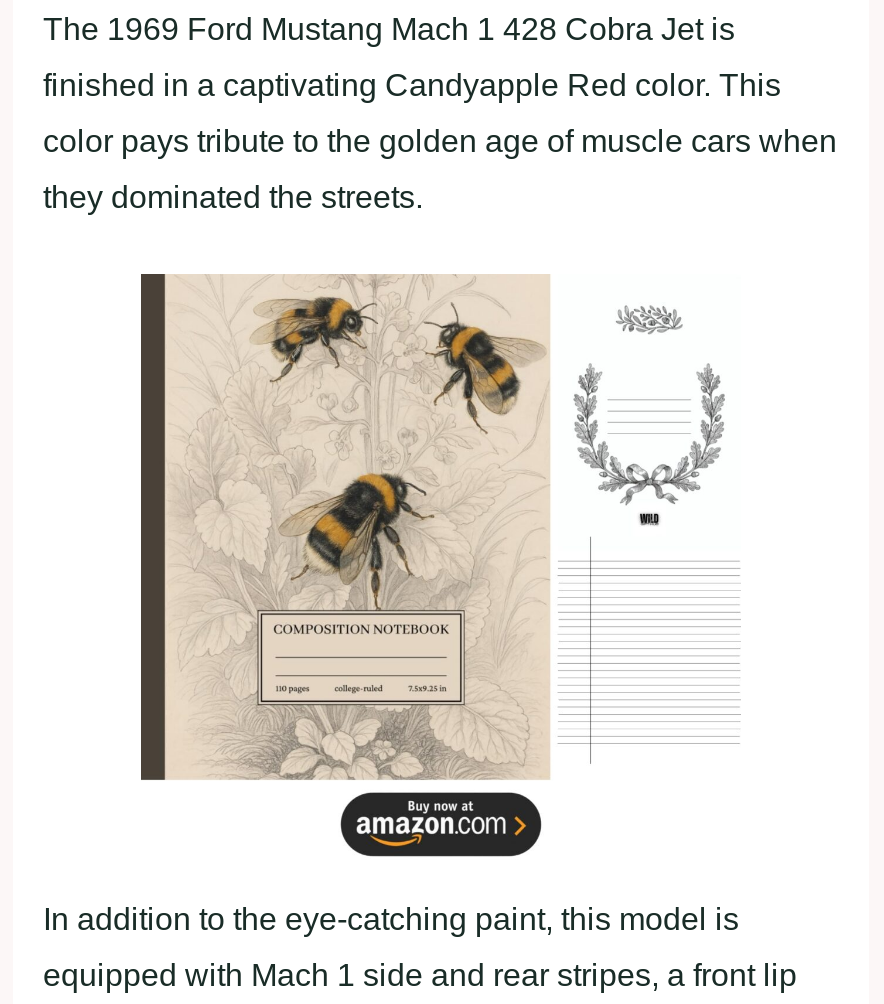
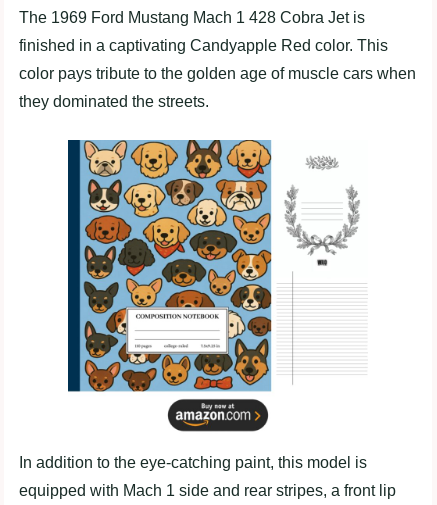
- [image]
+ [image]
